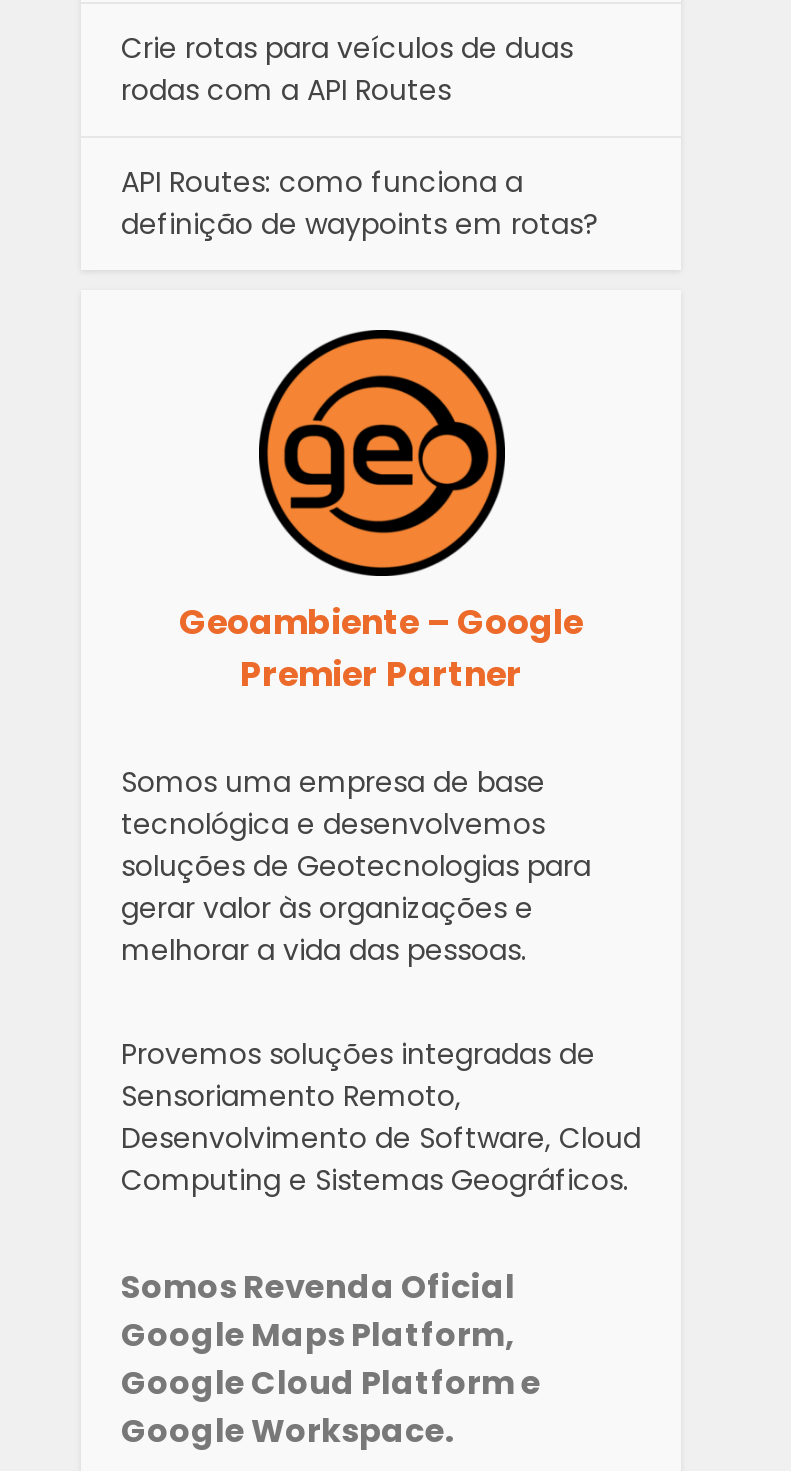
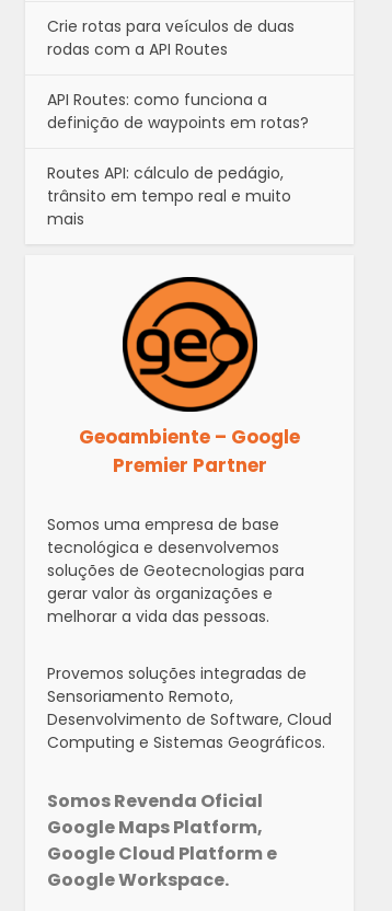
+ Routes API: cálculo de pedágio,
+ trânsito em tempo real e muito
+ mais
